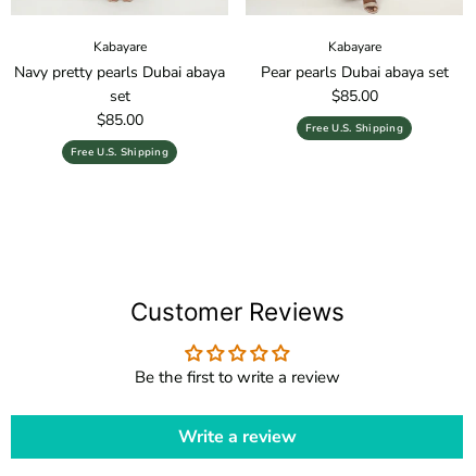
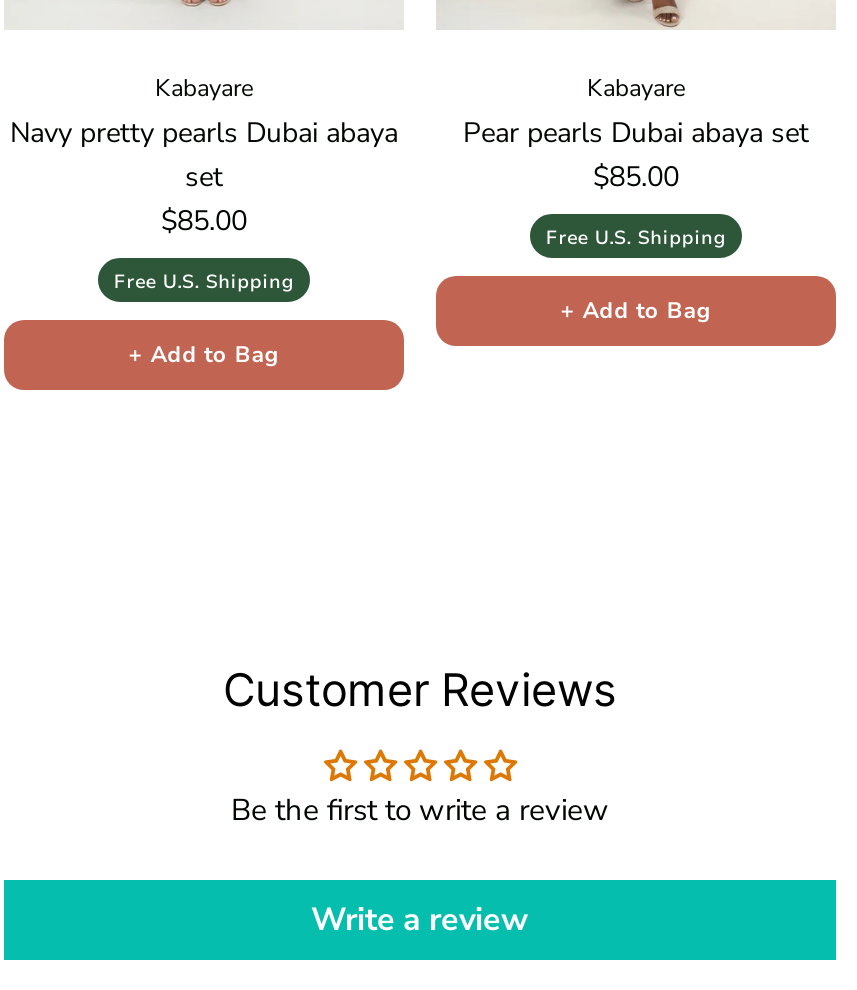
+ + Add to Bag

+ + Add to Bag
